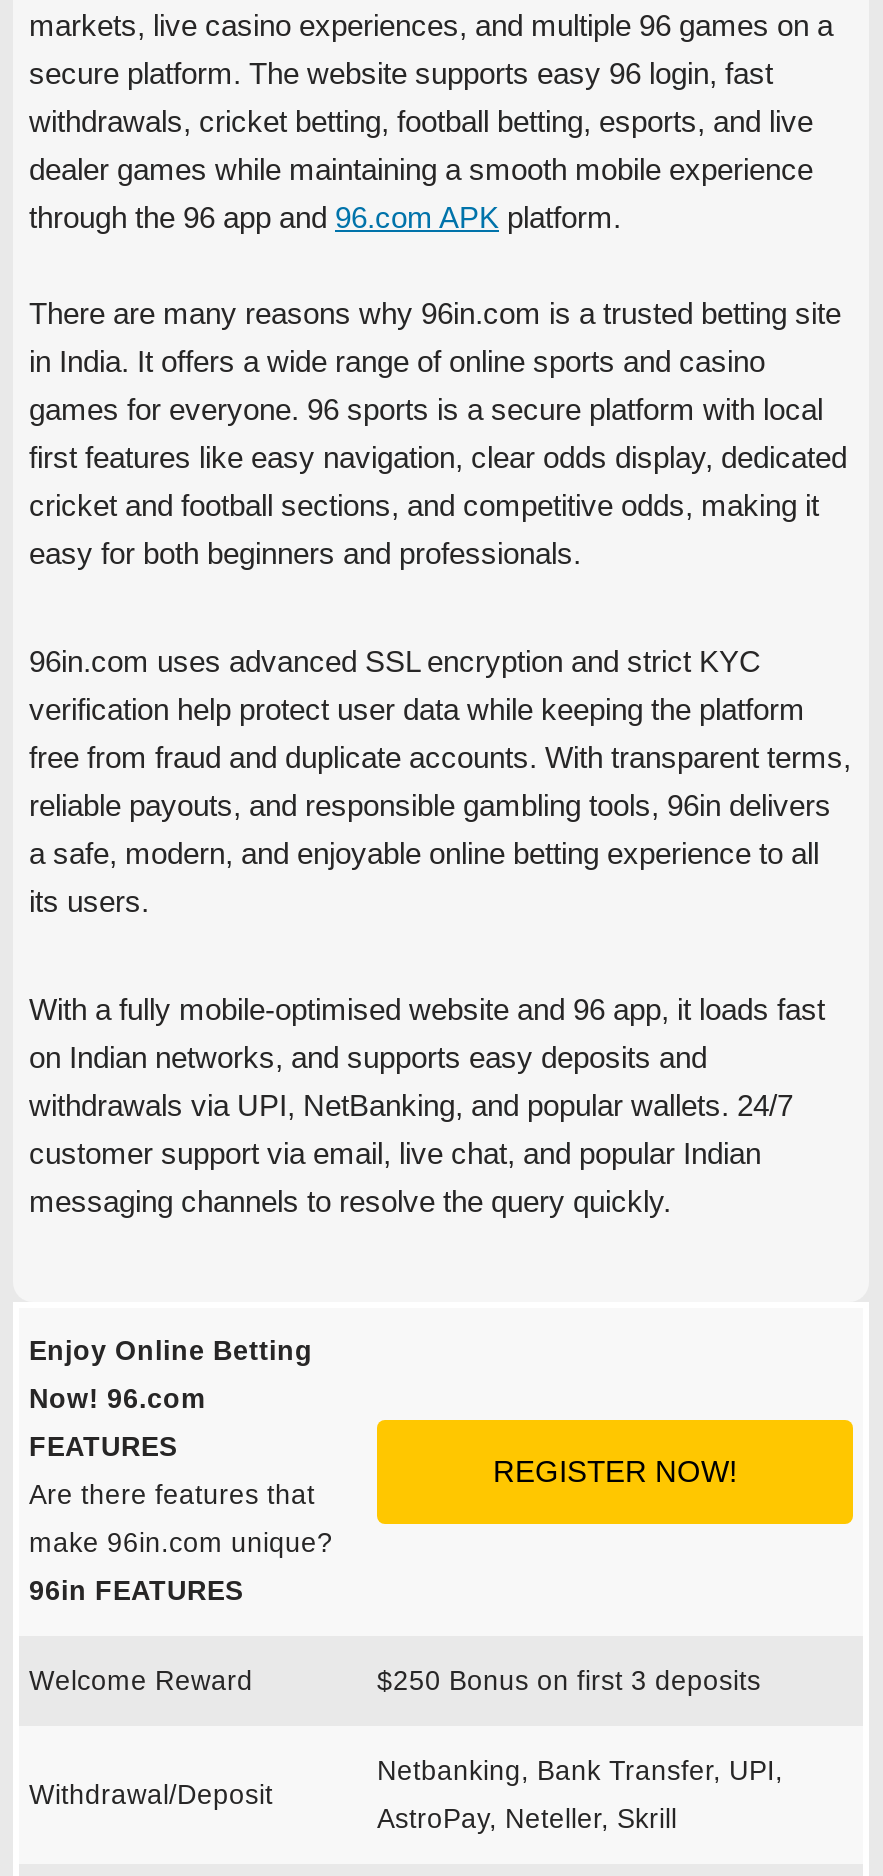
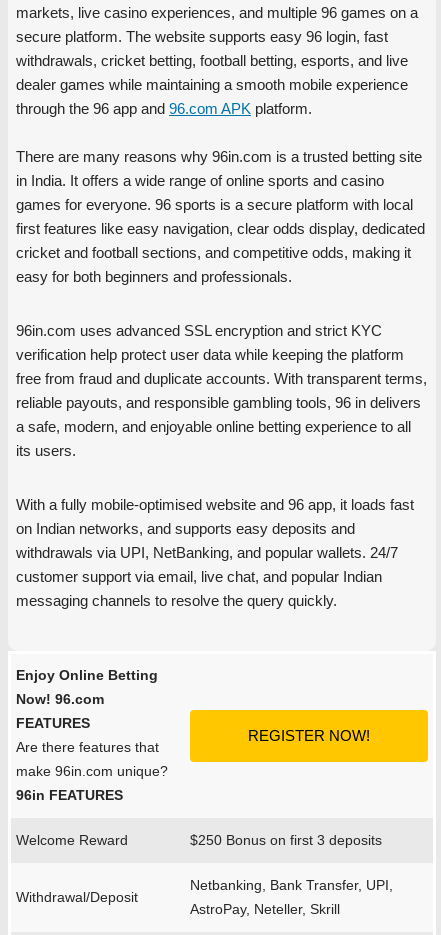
- reliable payouts, and responsible gambling tools, 96in delivers
+ reliable payouts, and responsible gambling tools, 96 in delivers
